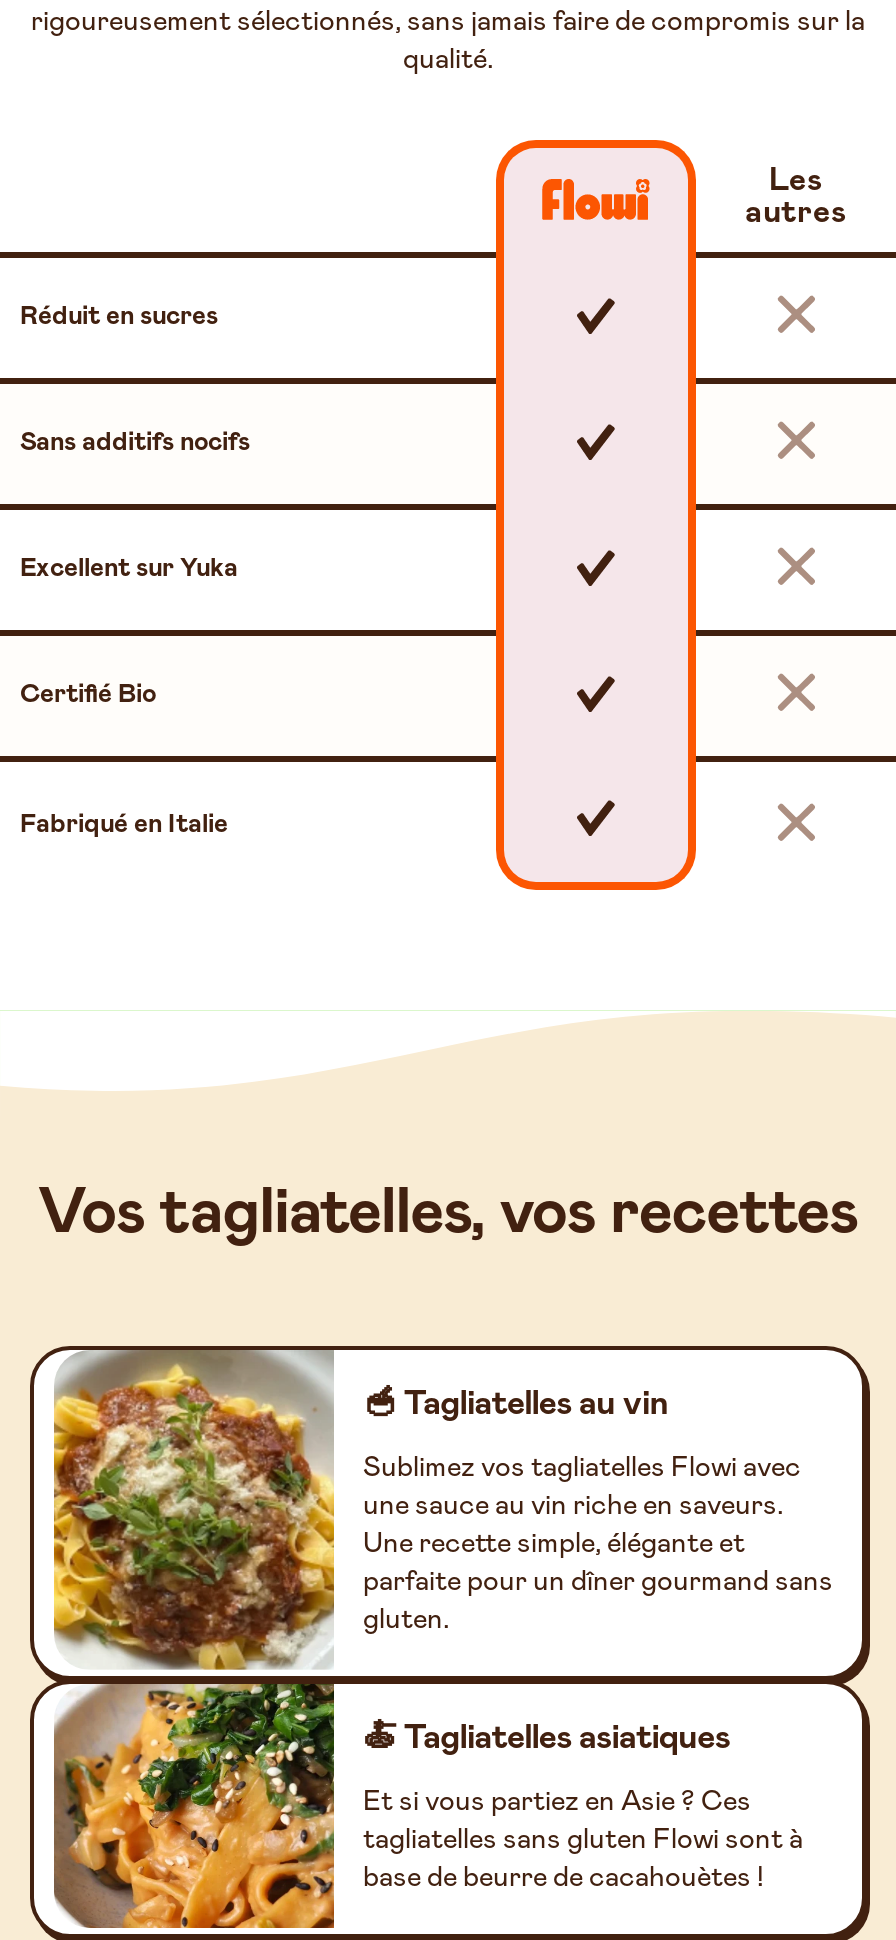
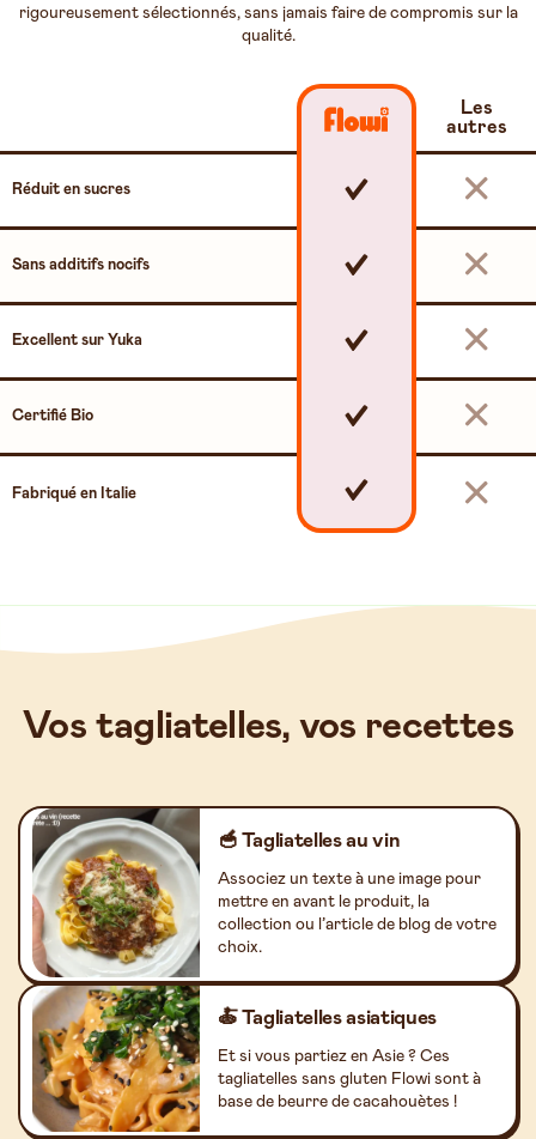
- [image]
- Sublimez vos tagliatelles Flowi avec
- une sauce au vin riche en saveurs.
- Une recette simple, élégante et
- parfaite pour un dîner gourmand sans
- gluten.
+ [image]
+ Associez un texte à une image pour
+ mettre en avant le produit, la
+ collection ou l’article de blog de votre
+ choix.
